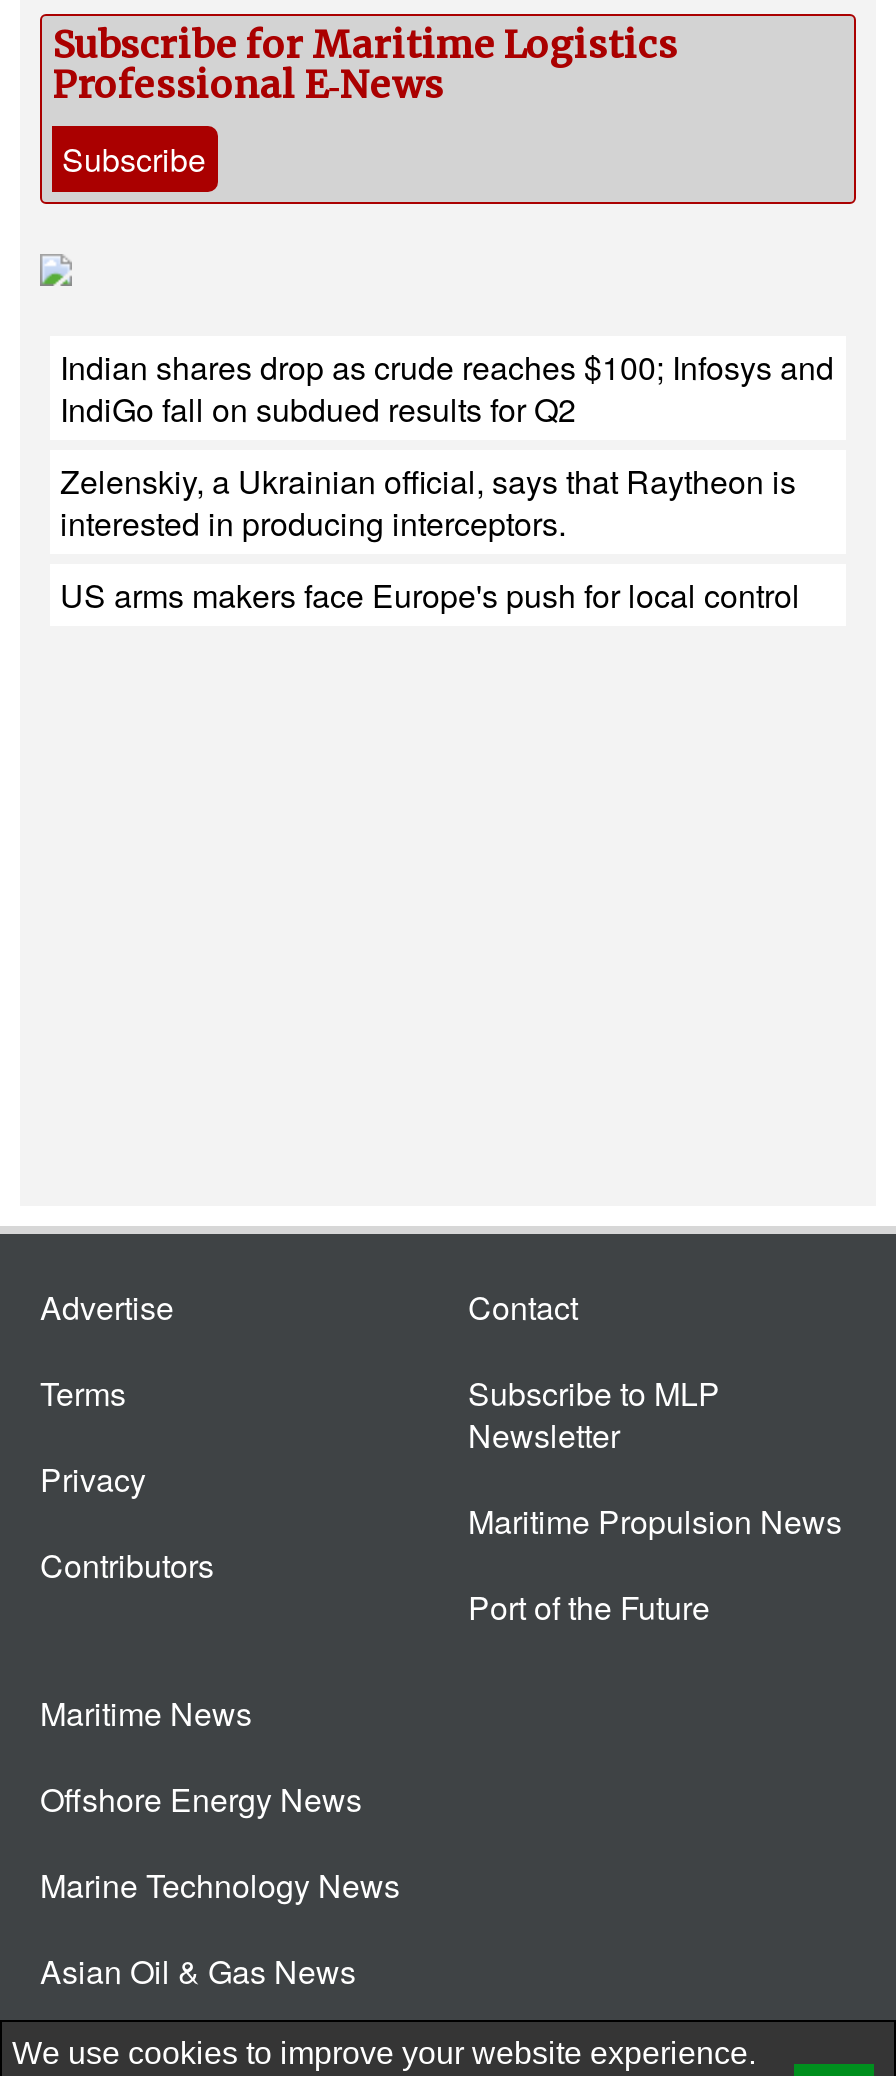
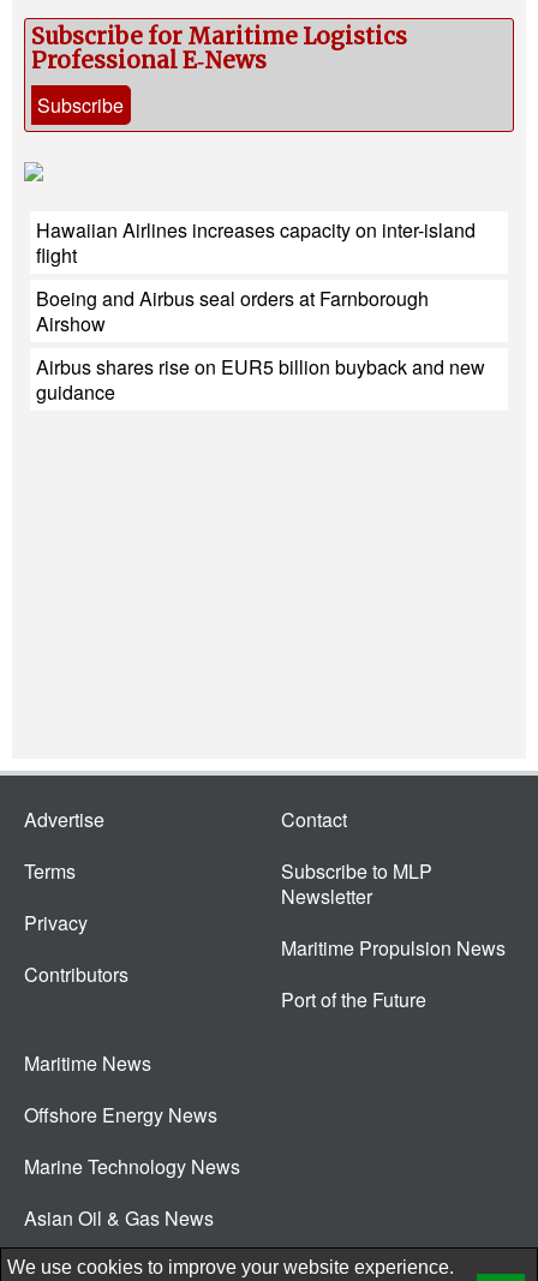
- Indian shares drop as crude reaches $100; Infosys and
- IndiGo fall on subdued results for Q2
+ Hawaiian Airlines increases capacity on inter-island
+ flight

- Zelenskiy, a Ukrainian official, says that Raytheon is
- interested in producing interceptors.
+ Boeing and Airbus seal orders at Farnborough
+ Airshow

- US arms makers face Europe's push for local control
+ Airbus shares rise on EUR5 billion buyback and new
+ guidance
